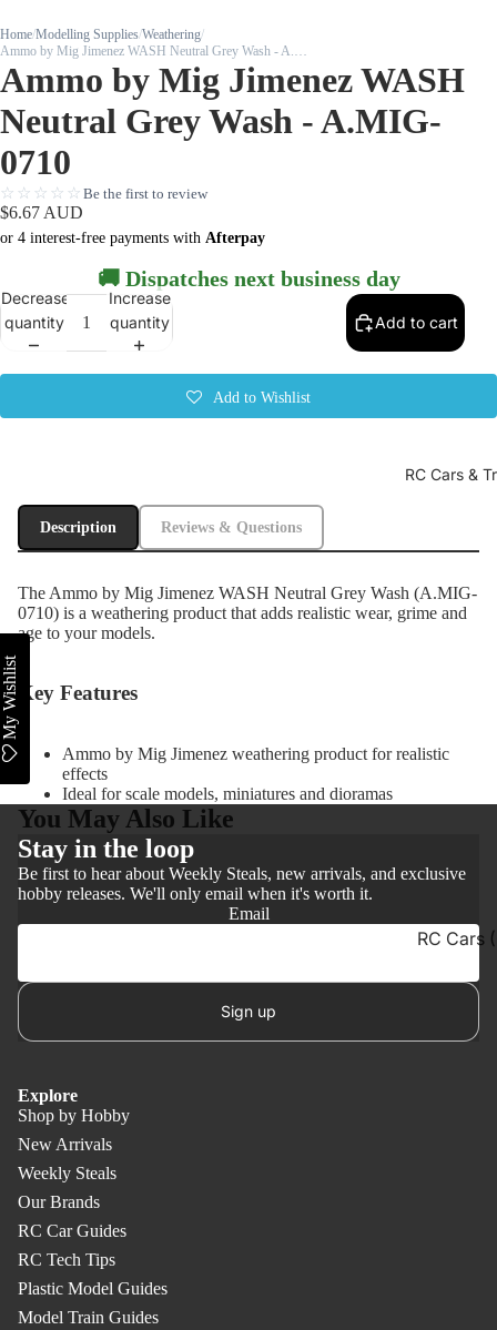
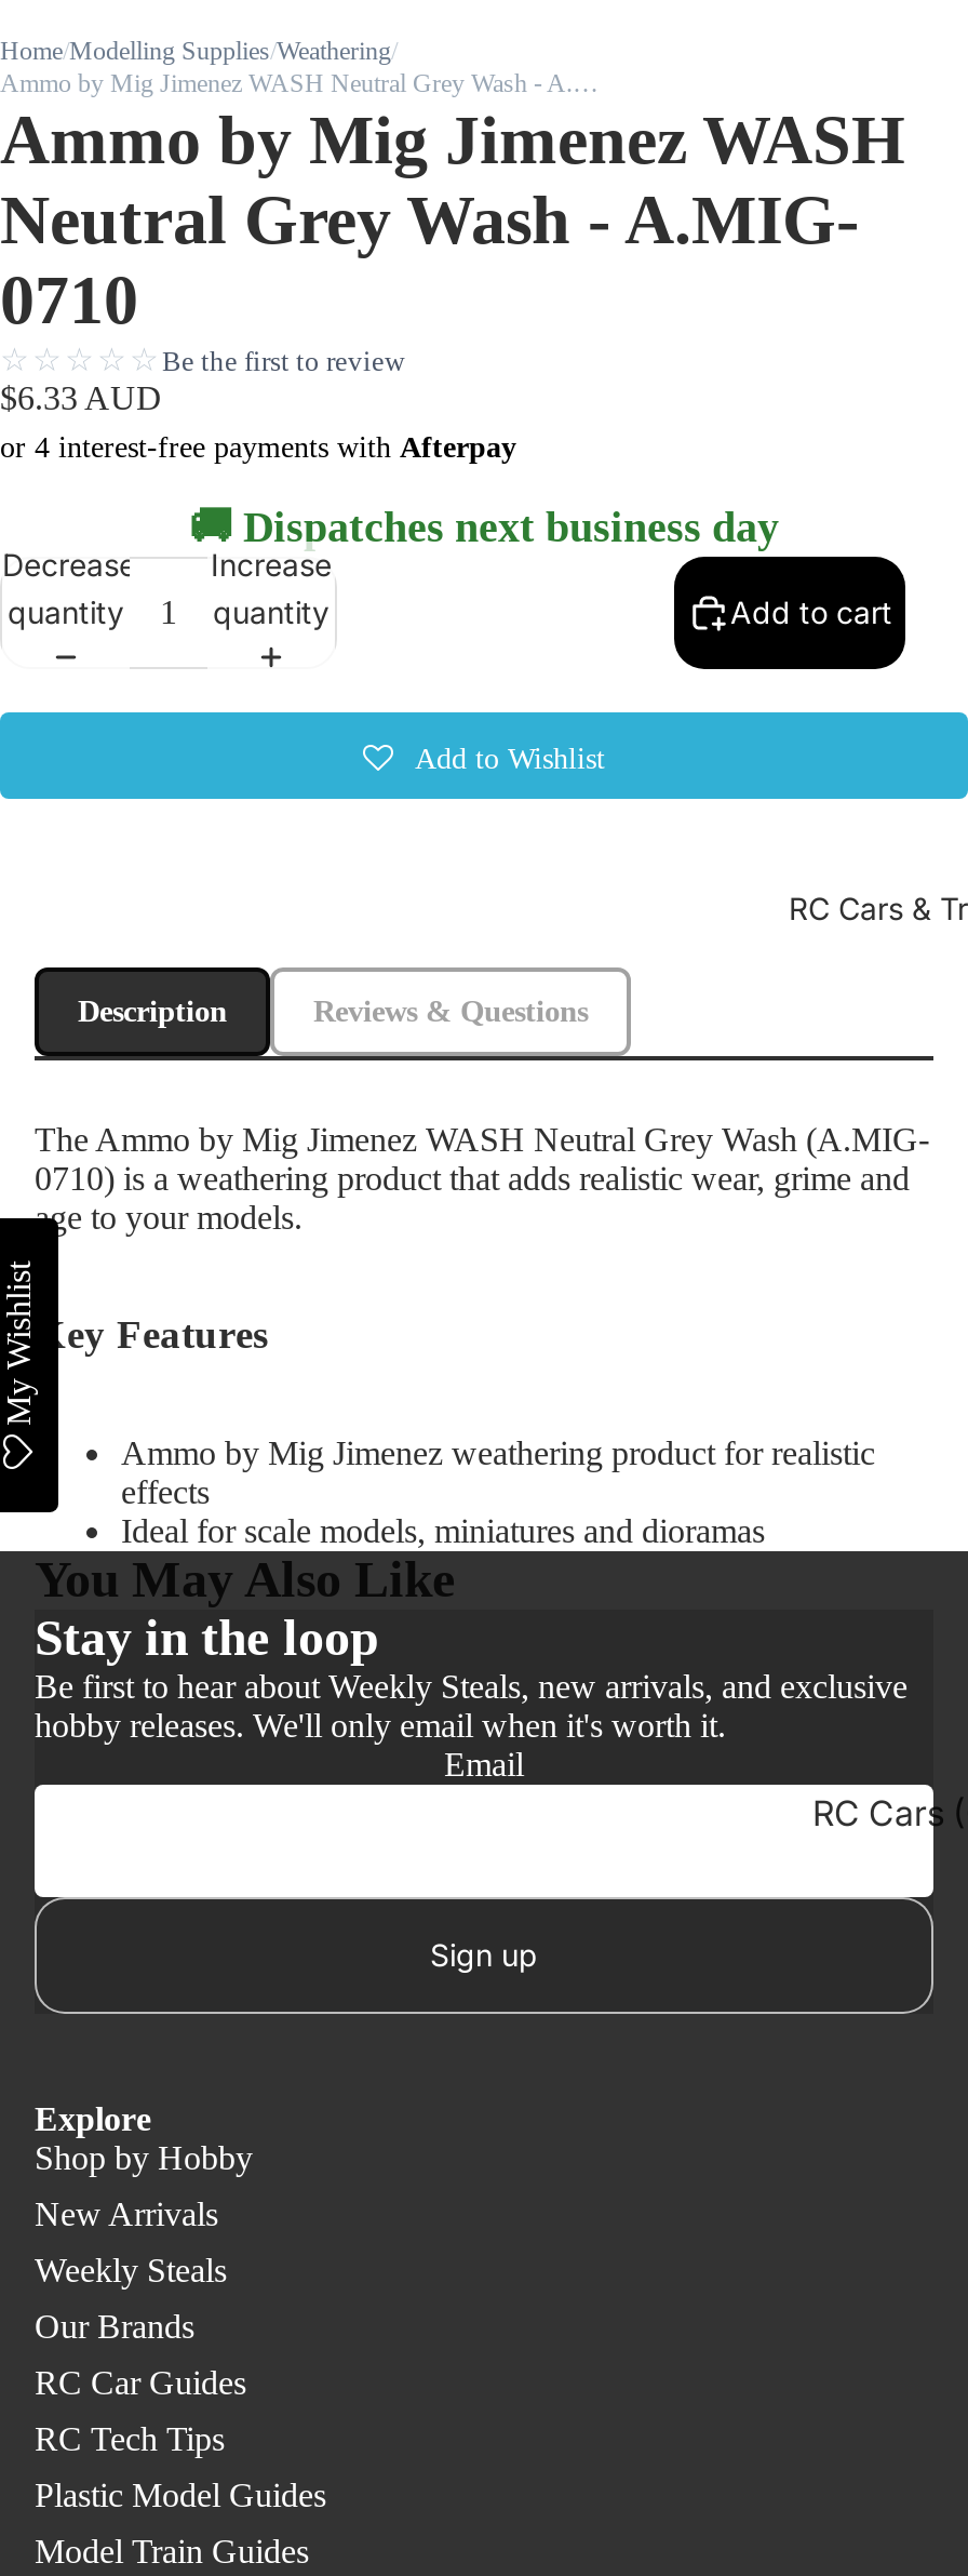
- $6.67 AUD
+ $6.33 AUD
